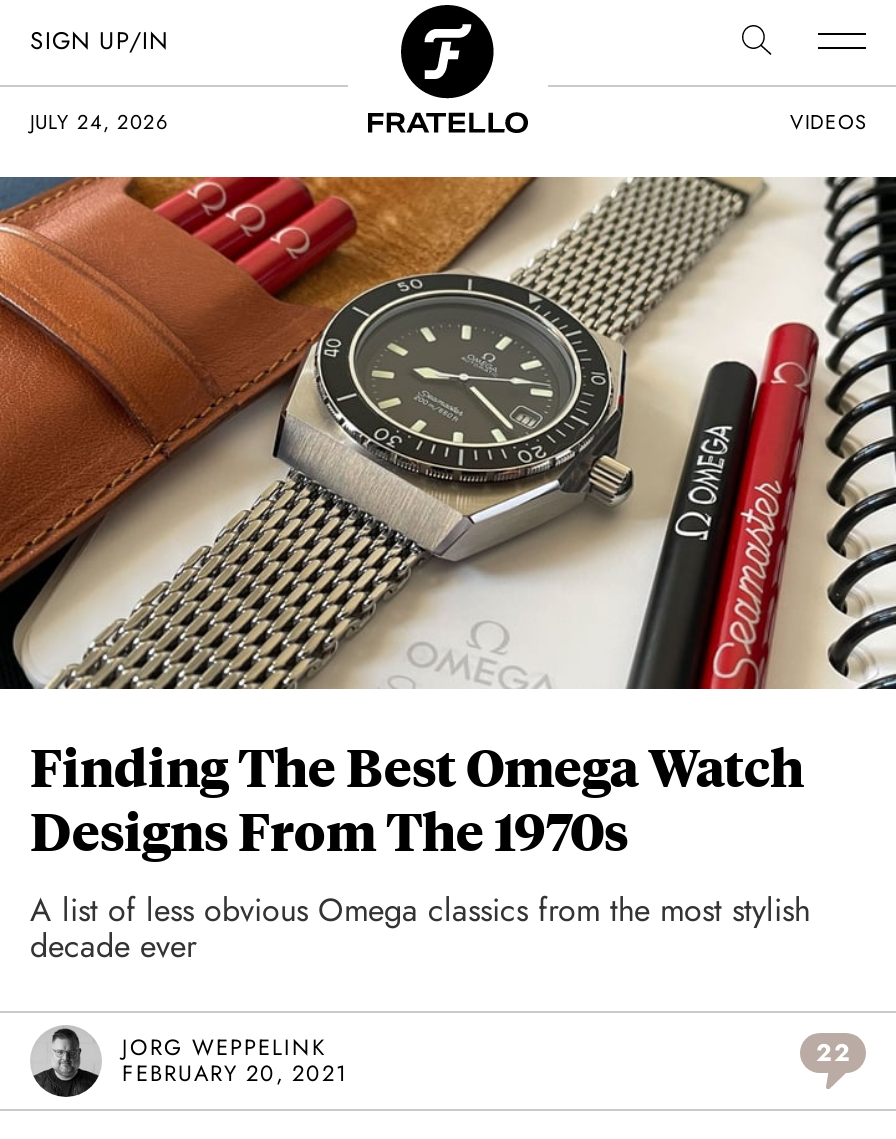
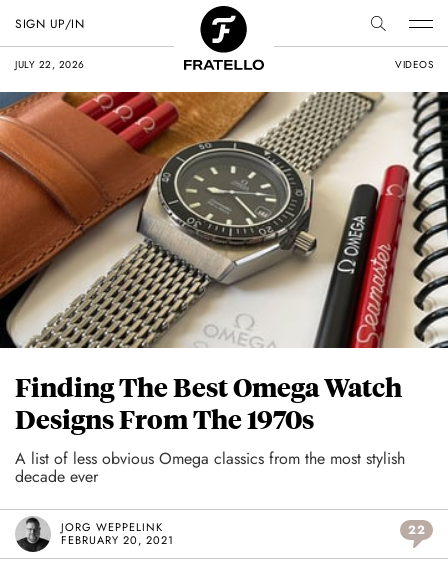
- JULY 24, 2026
+ JULY 22, 2026
